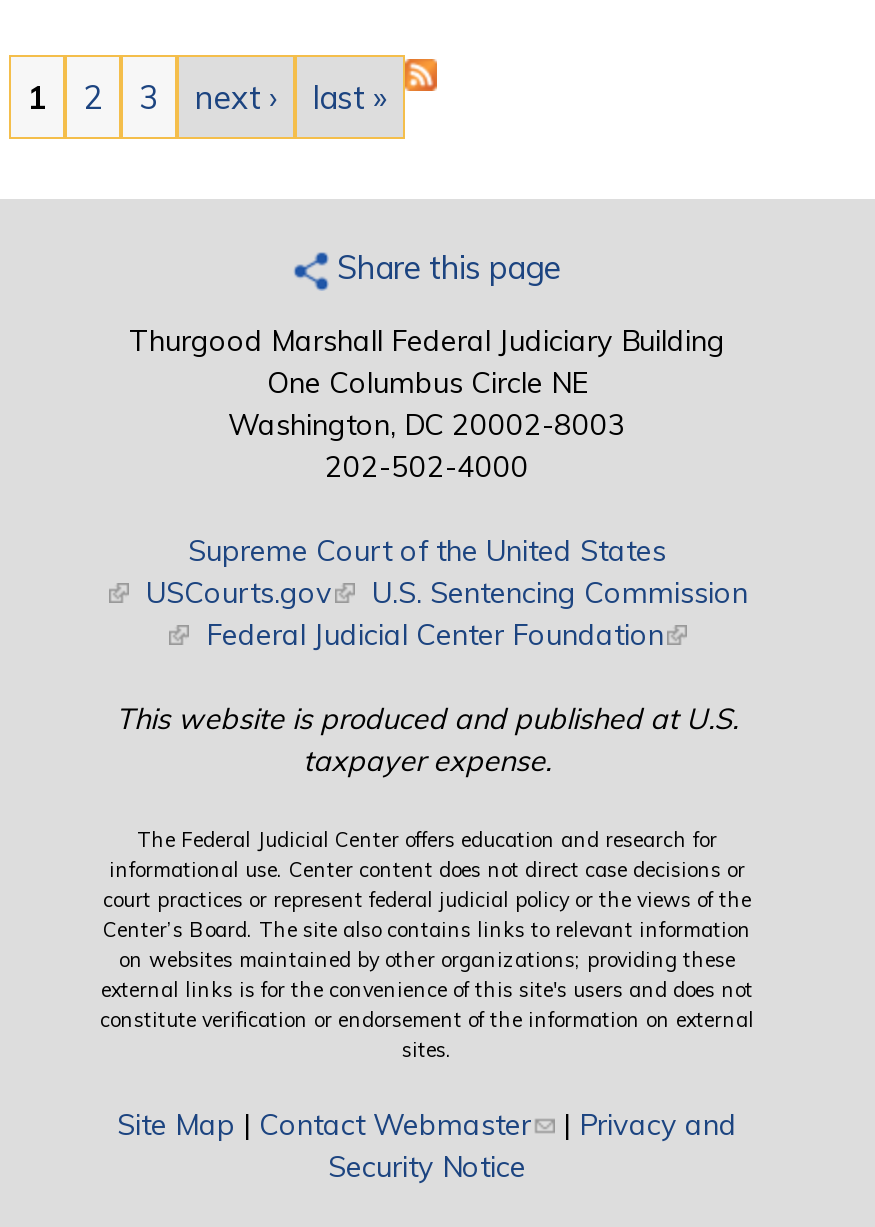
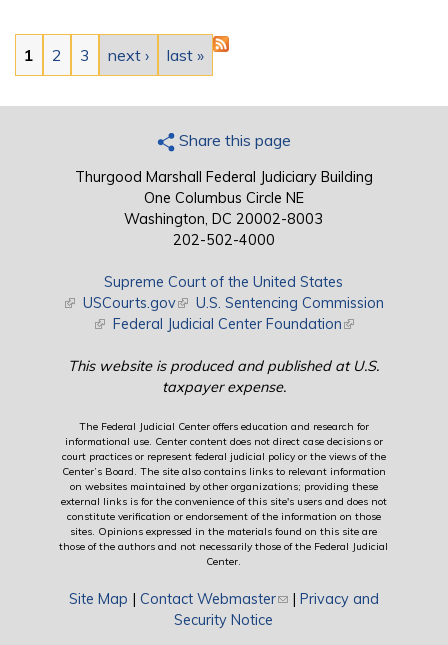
- constitute verification or endorsement of the information on external
- sites.
+ constitute verification or endorsement of the information on those
+ sites. Opinions expressed in the materials found on this site are
+ those of the authors and not necessarily those of the Federal Judicial
+ Center.
